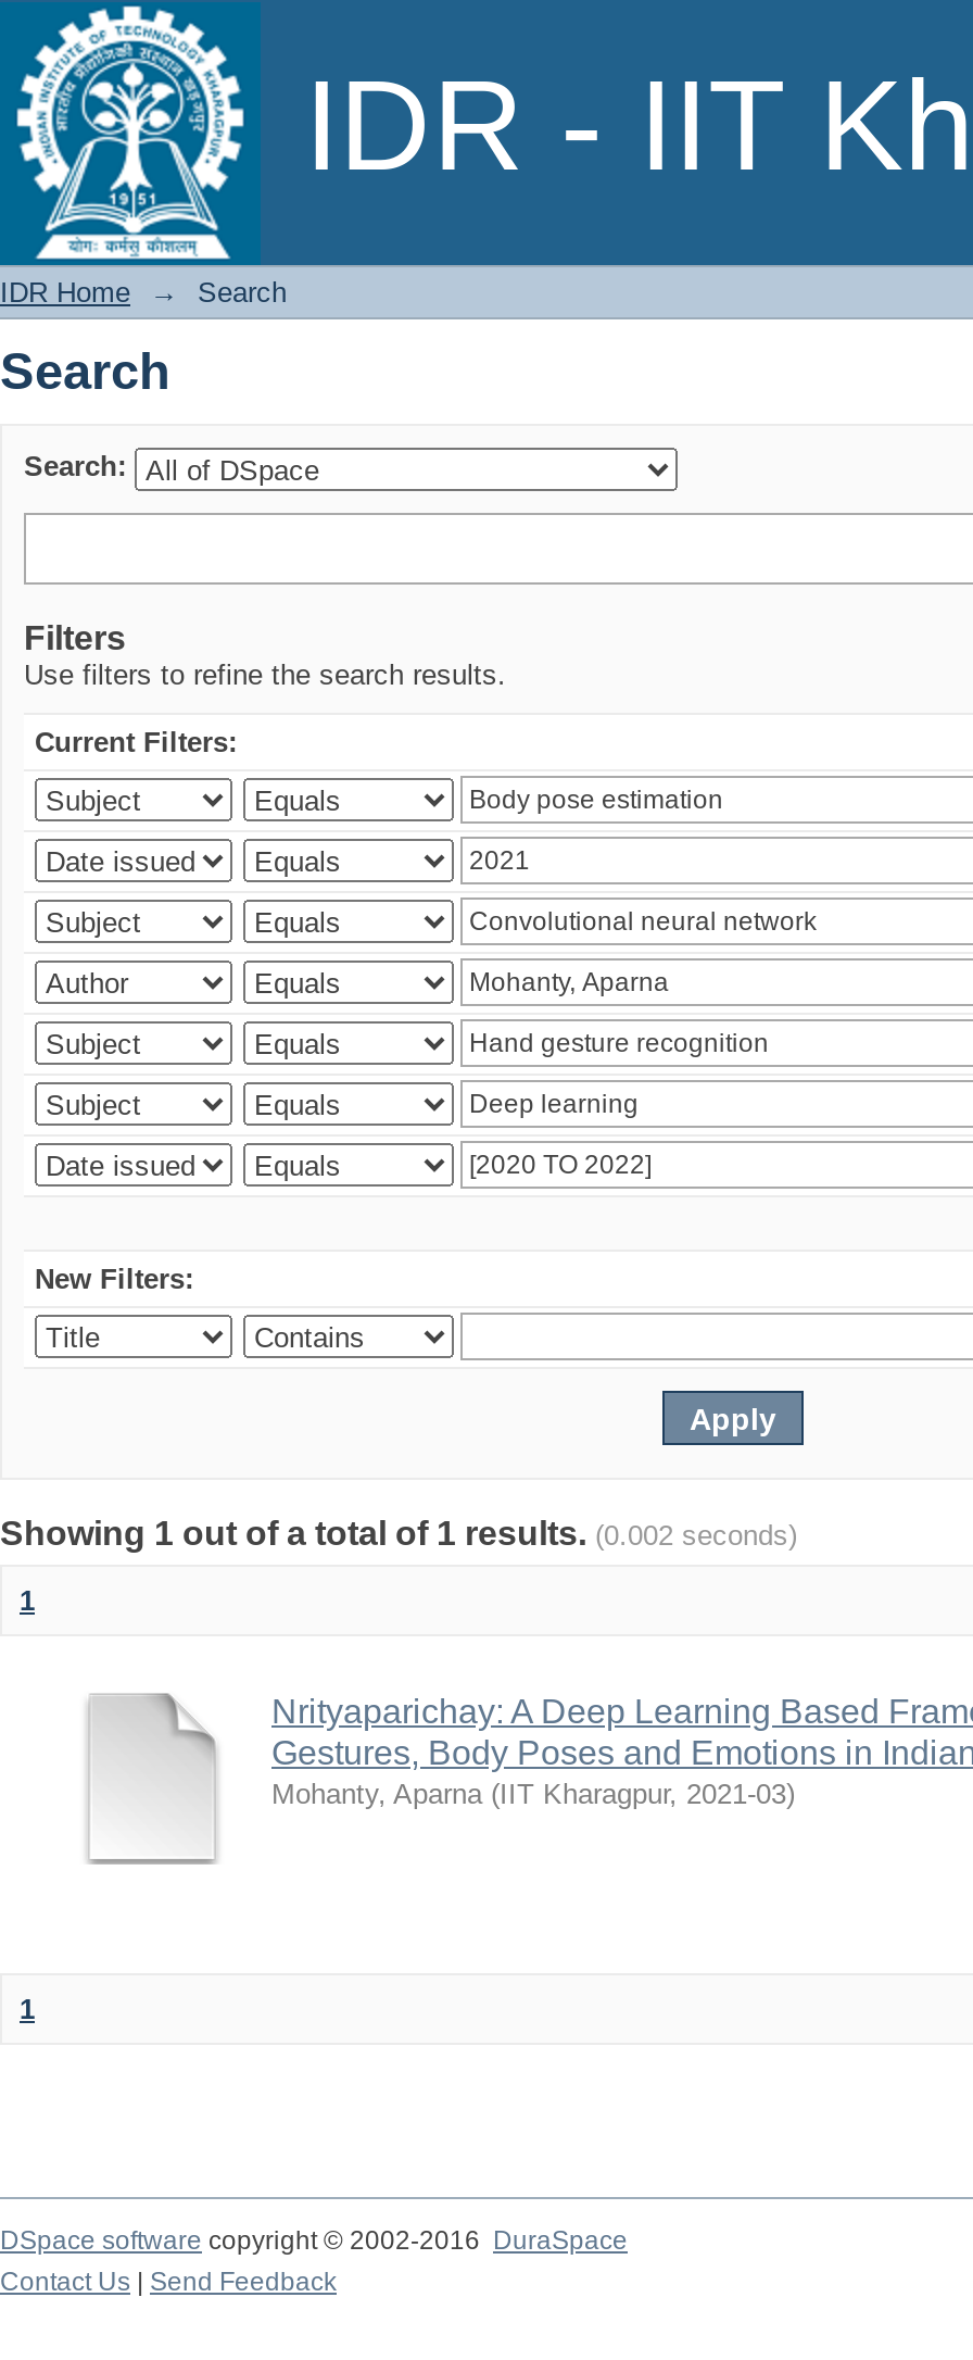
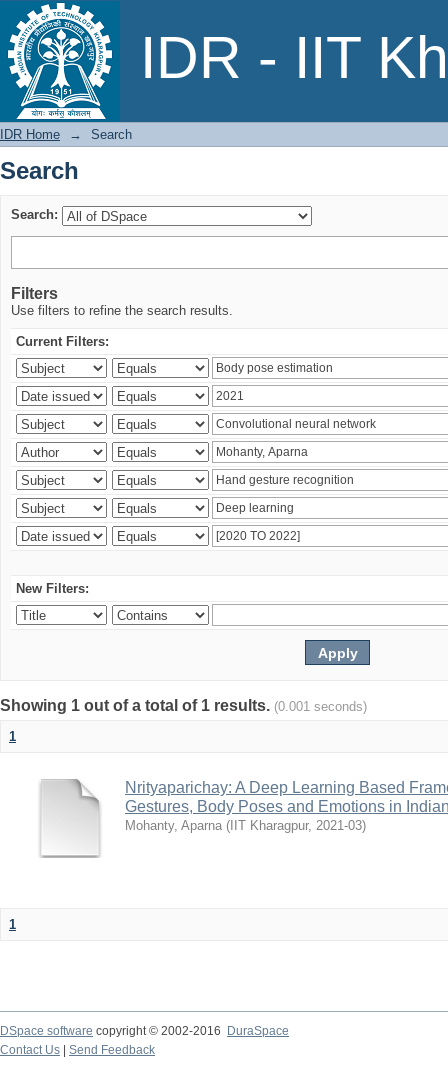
- Showing 1 out of a total of 1 results. (0.002 seconds)
+ Showing 1 out of a total of 1 results. (0.001 seconds)
